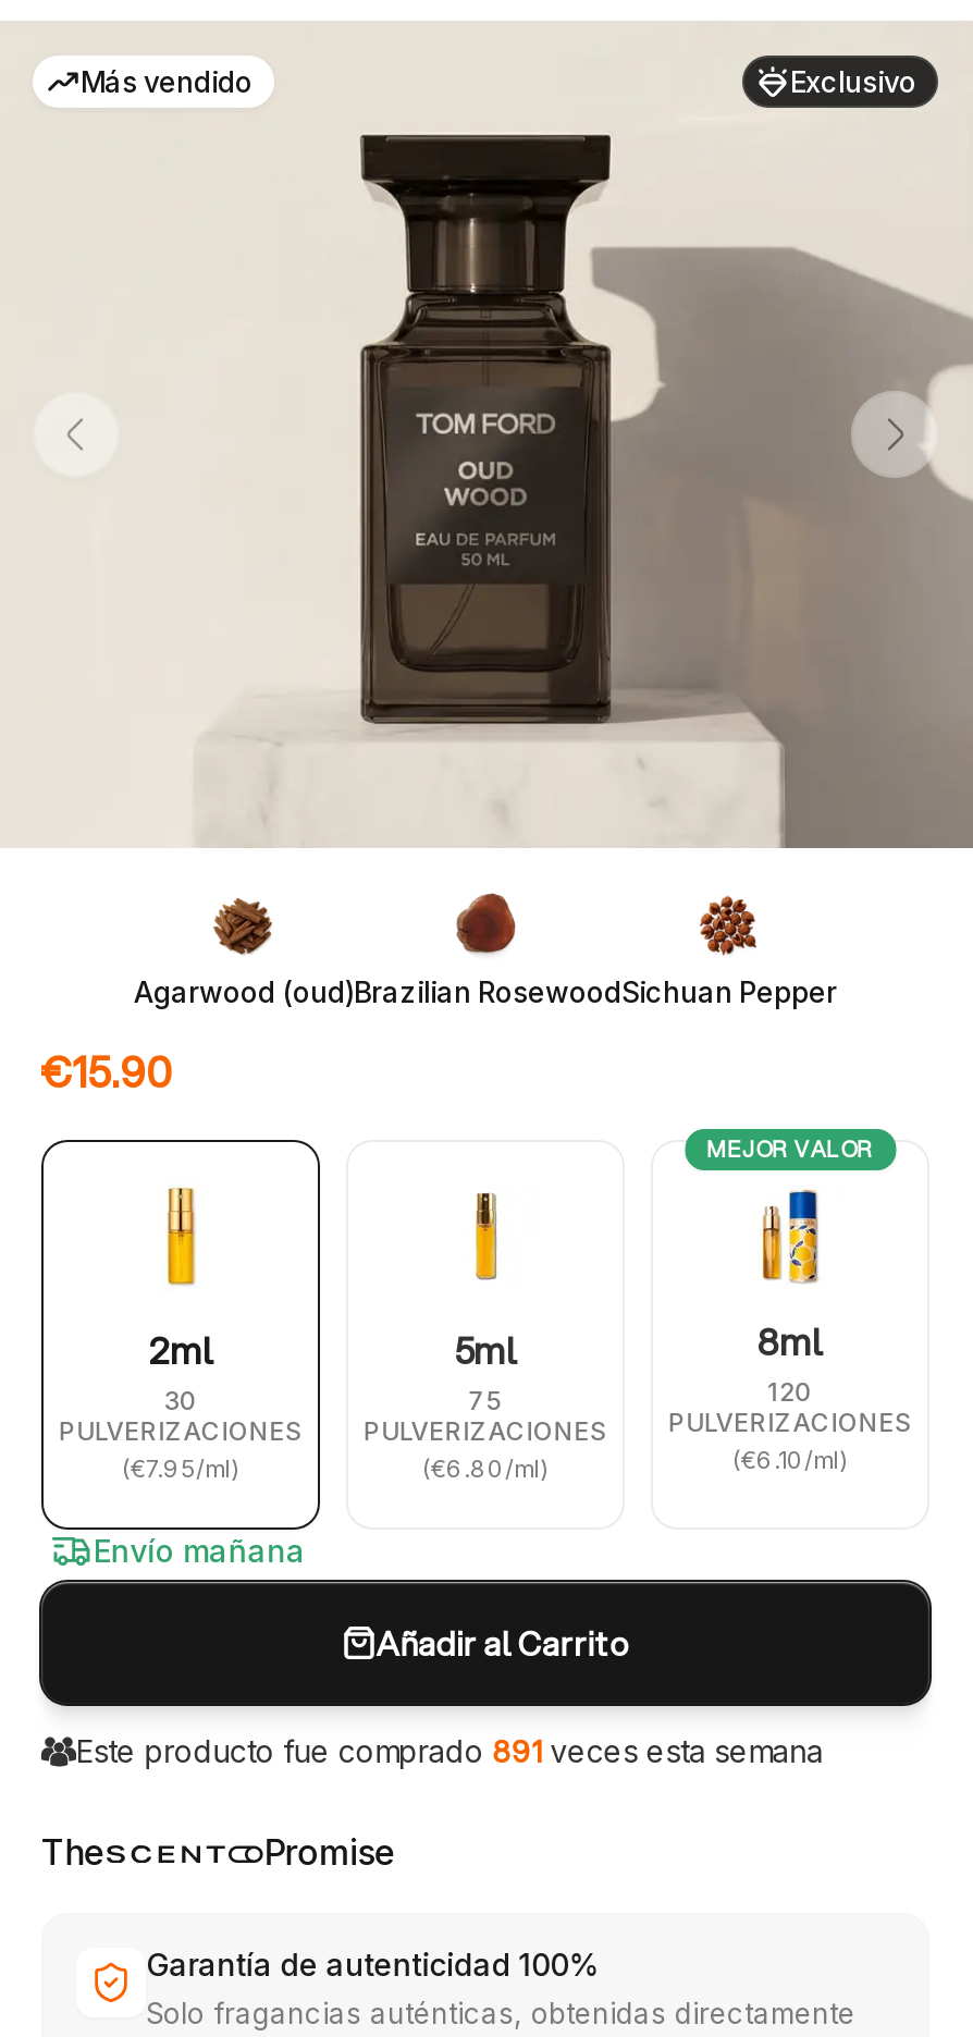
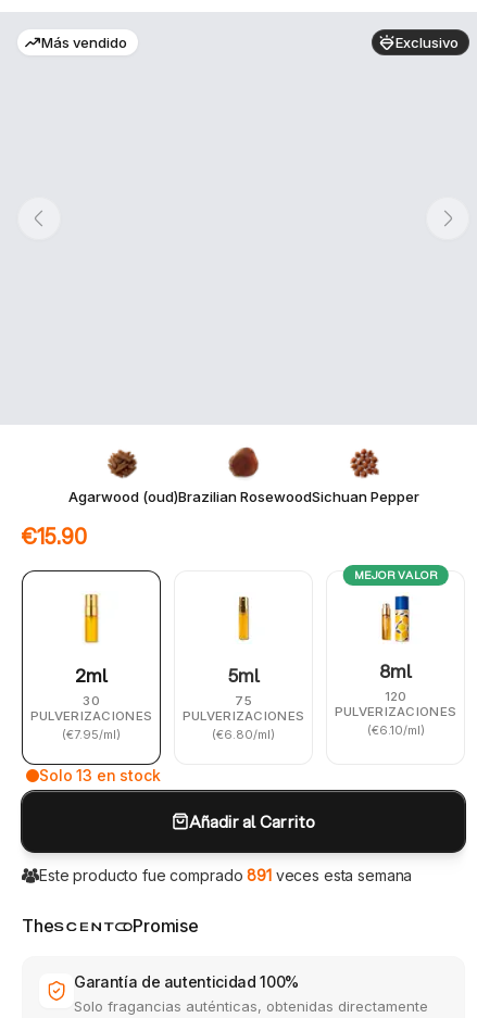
- [image]

- Envío mañana
+ Solo 13 en stock
